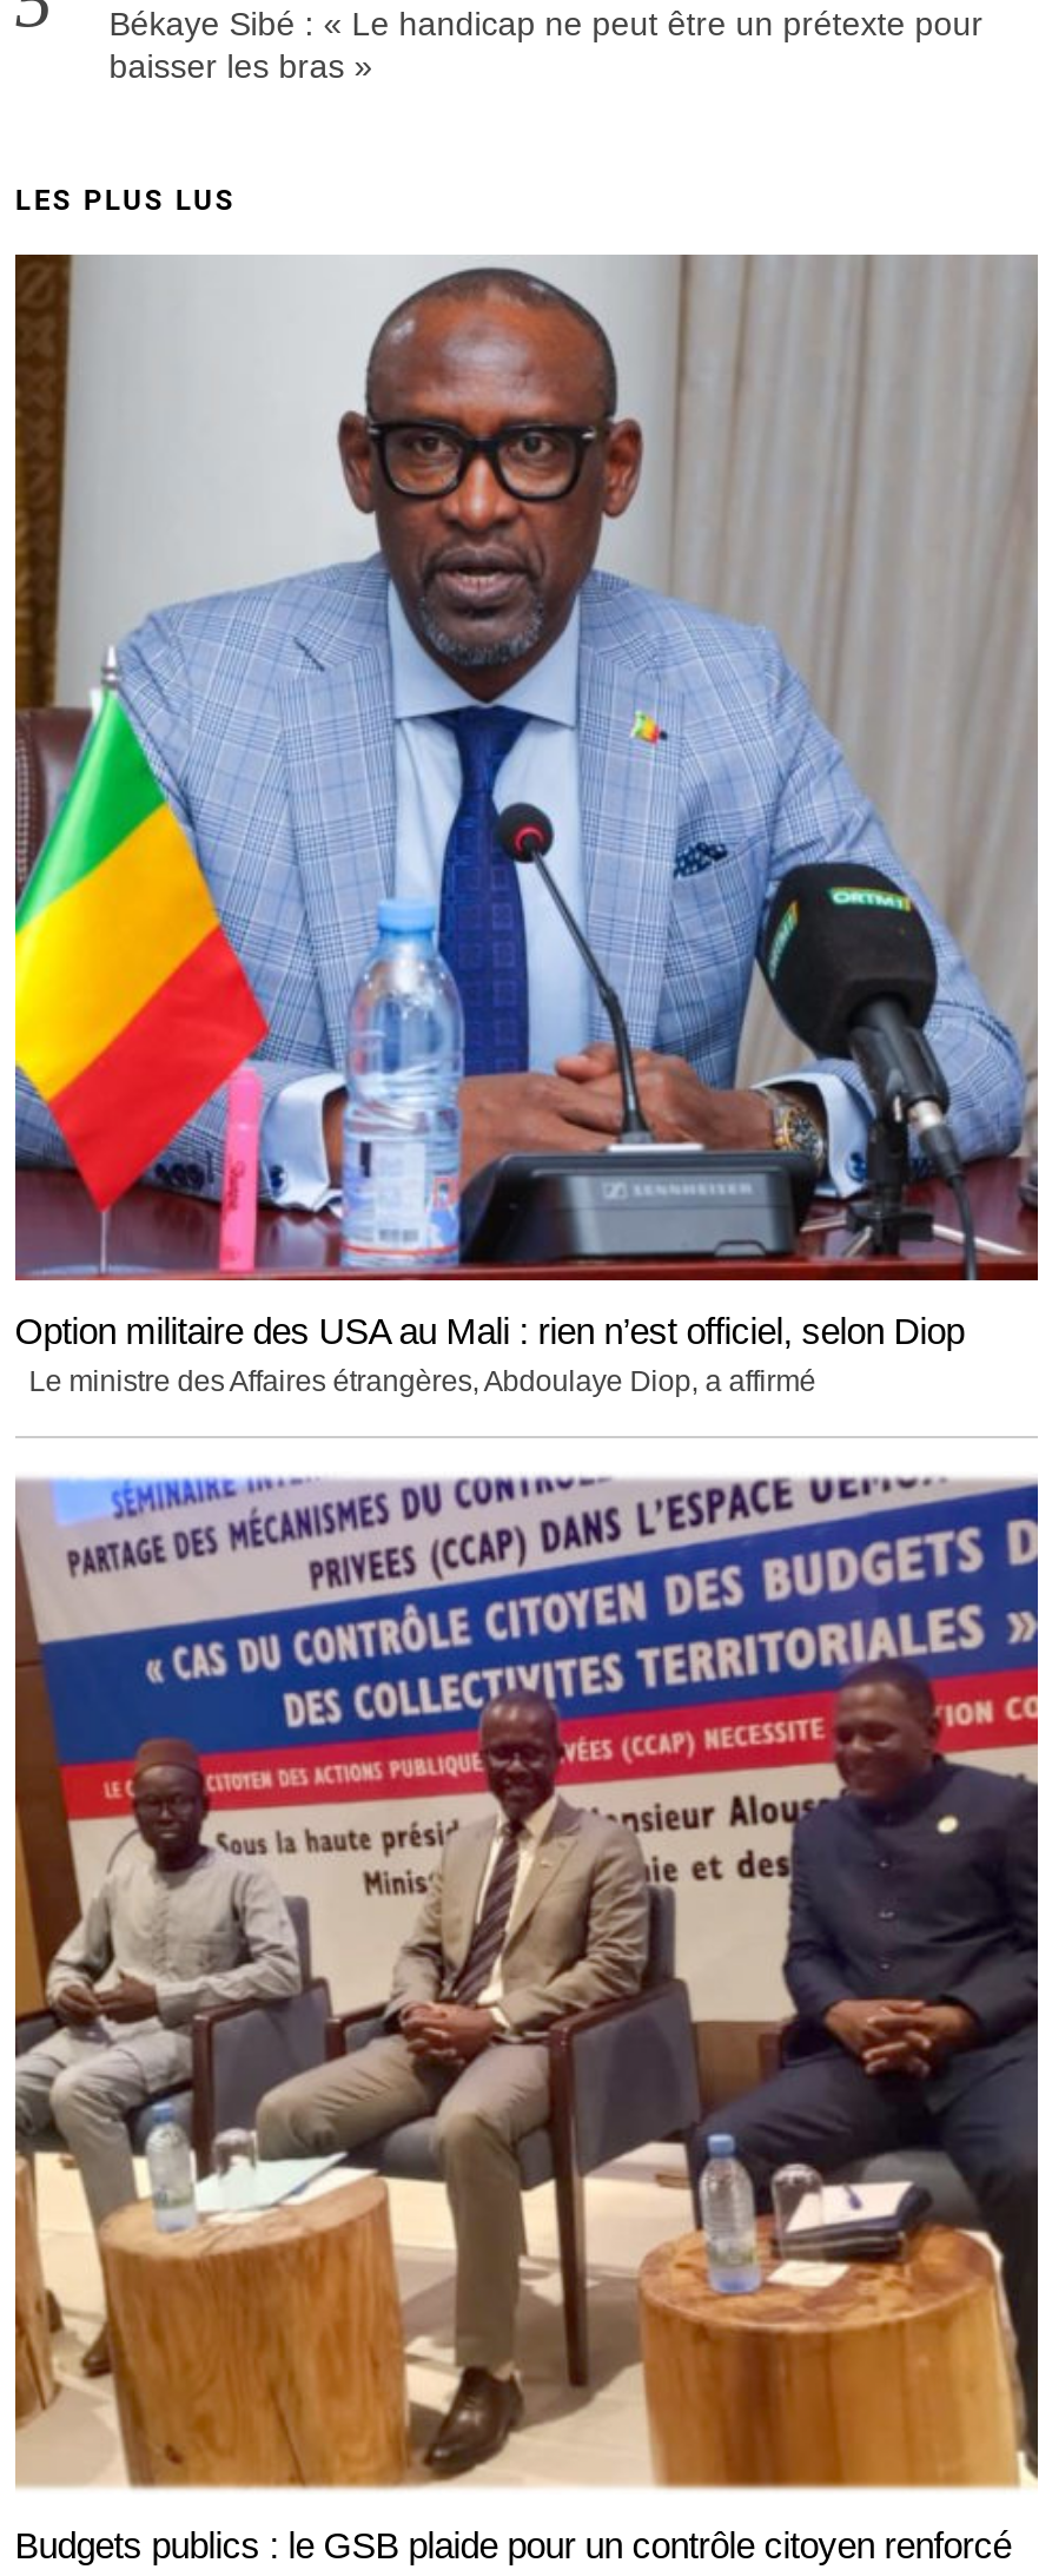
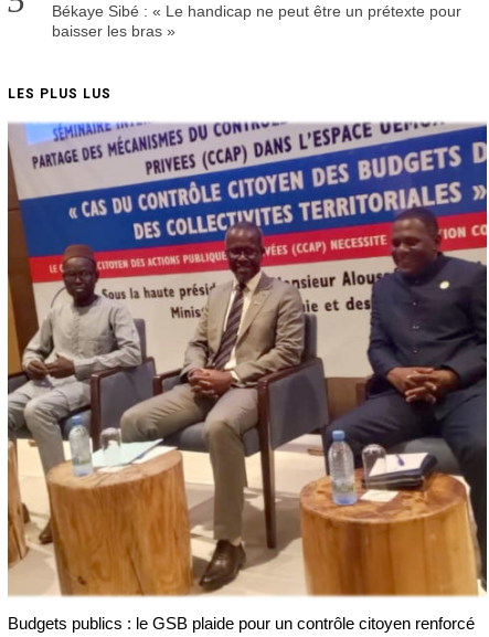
- [image]
- Option militaire des USA au Mali : rien n’est officiel, selon Diop
- Le ministre des Affaires étrangères, Abdoulaye Diop, a affirmé
